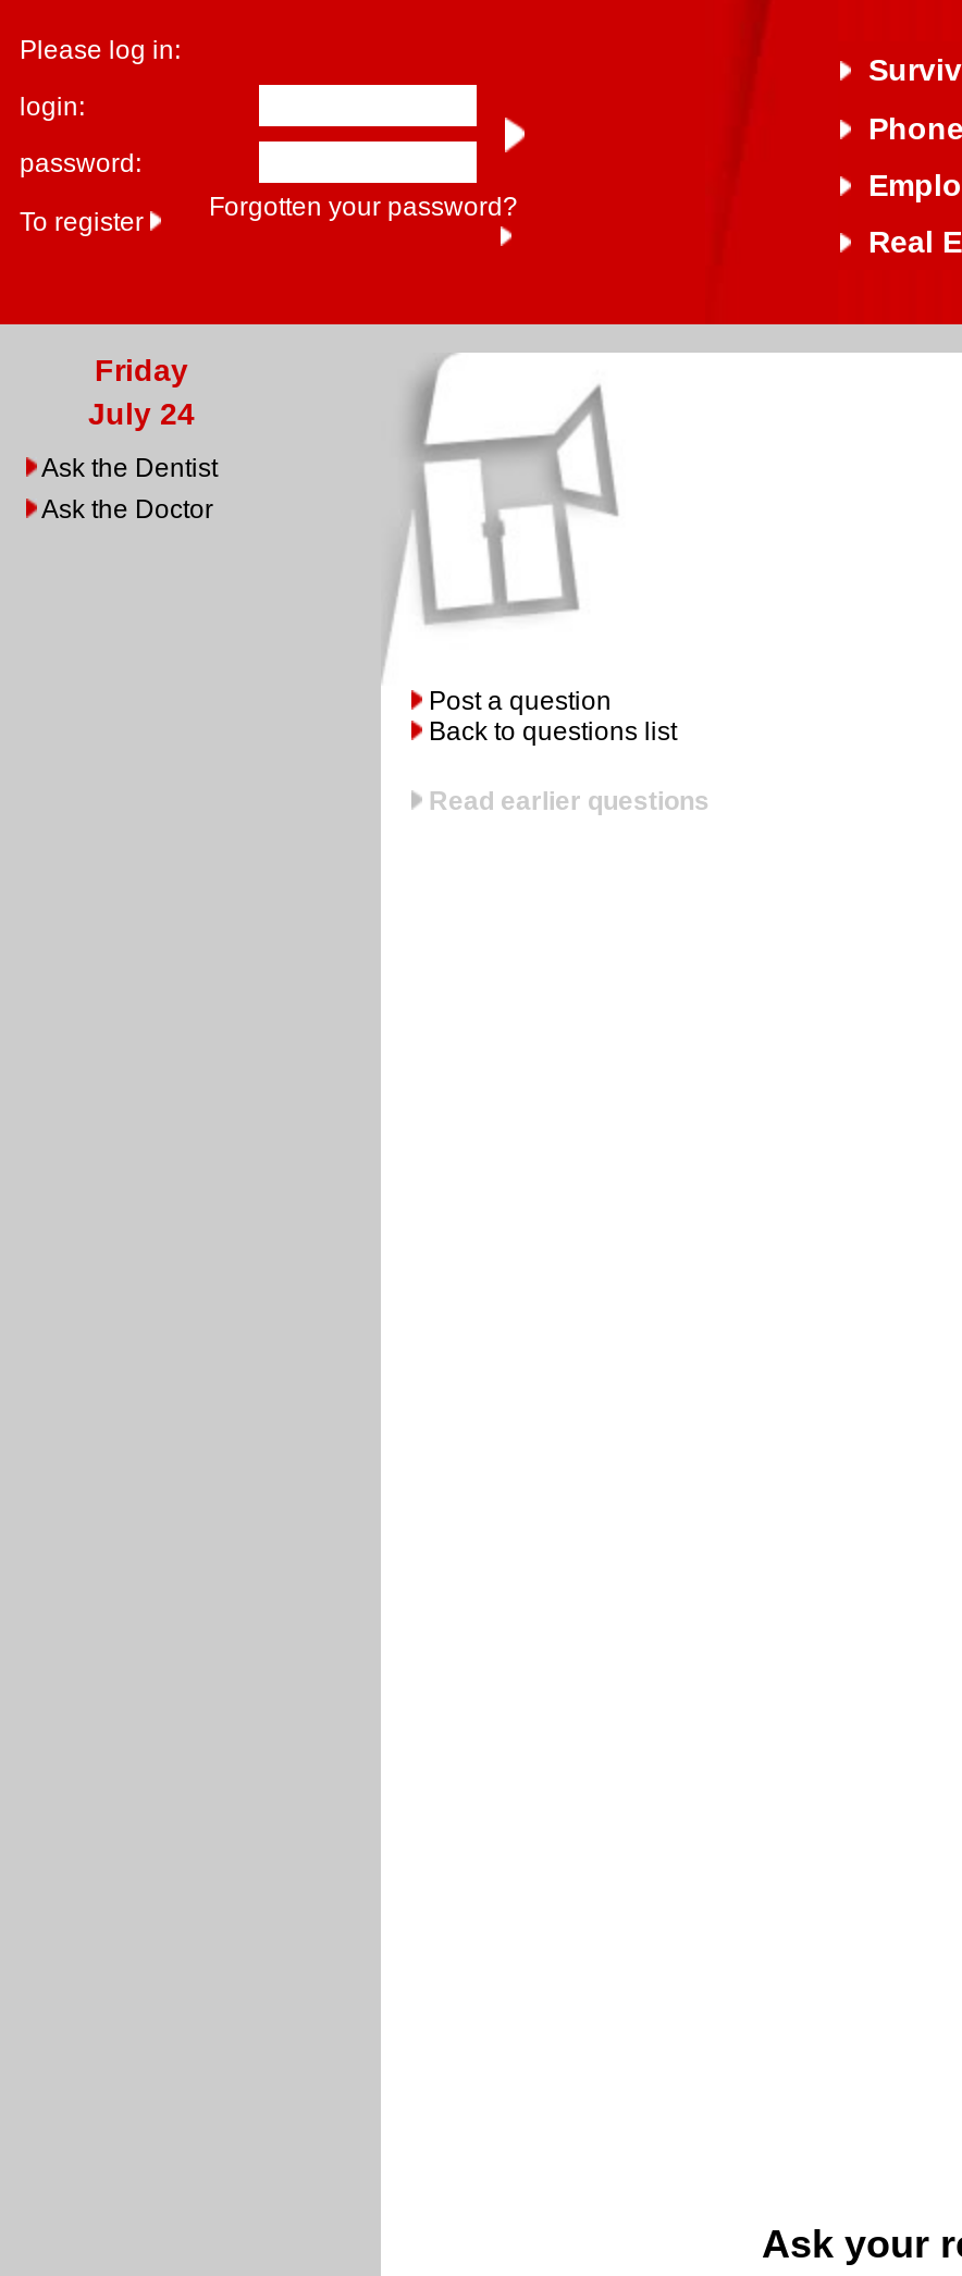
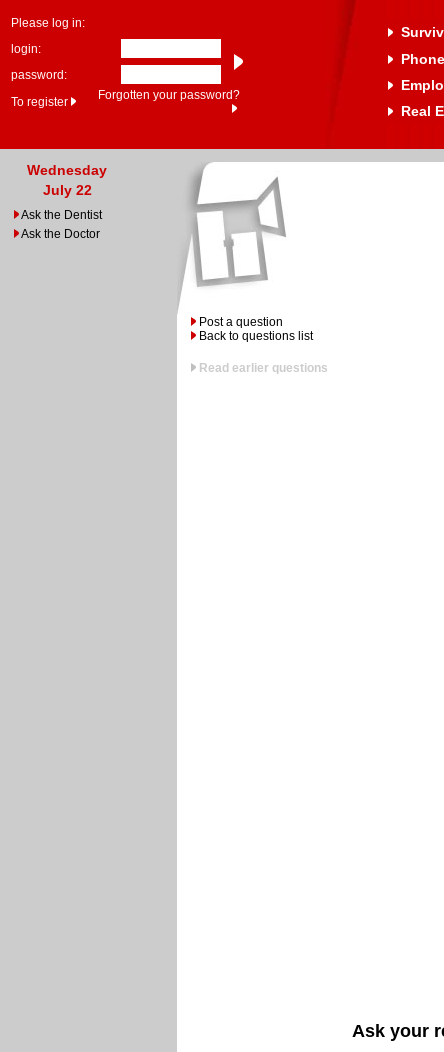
- Friday
- July 24
+ Wednesday
+ July 22
